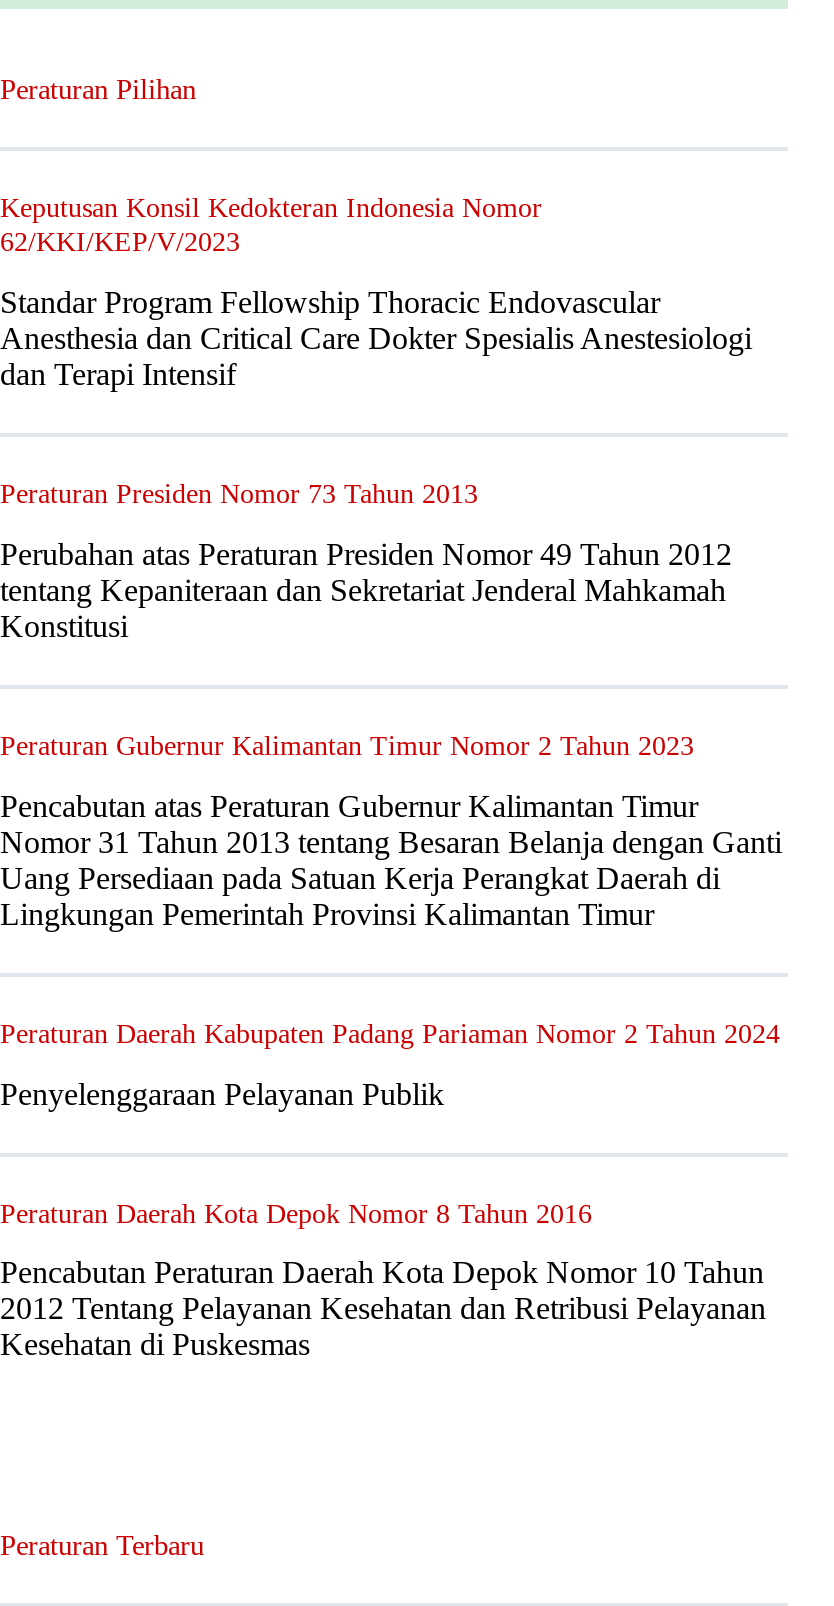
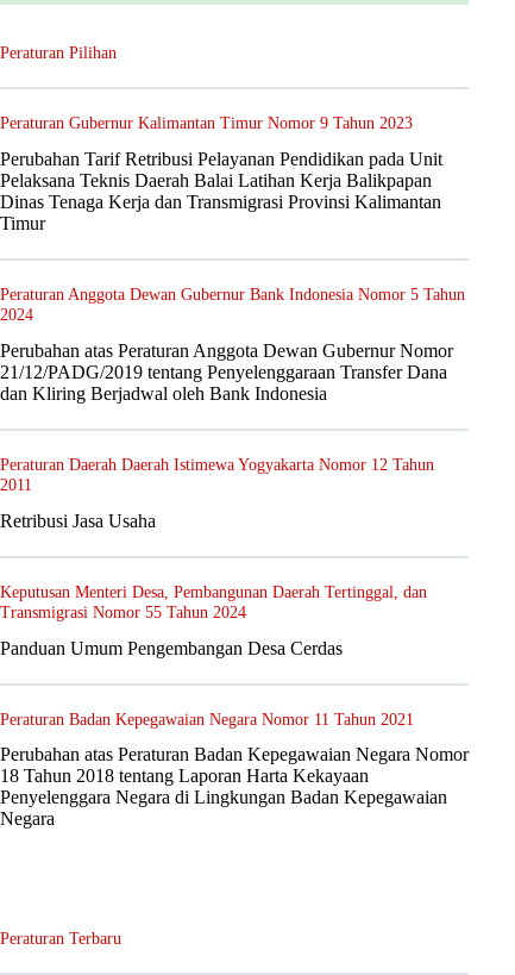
- Keputusan Konsil Kedokteran Indonesia Nomor
- 62/KKI/KEP/V/2023
+ Peraturan Gubernur Kalimantan Timur Nomor 9 Tahun 2023

- Standar Program Fellowship Thoracic Endovascular
- Anesthesia dan Critical Care Dokter Spesialis Anestesiologi
- dan Terapi Intensif
+ Perubahan Tarif Retribusi Pelayanan Pendidikan pada Unit
+ Pelaksana Teknis Daerah Balai Latihan Kerja Balikpapan
+ Dinas Tenaga Kerja dan Transmigrasi Provinsi Kalimantan
+ Timur

- Peraturan Presiden Nomor 73 Tahun 2013
+ Peraturan Anggota Dewan Gubernur Bank Indonesia Nomor 5 Tahun
+ 2024

- Perubahan atas Peraturan Presiden Nomor 49 Tahun 2012
- tentang Kepaniteraan dan Sekretariat Jenderal Mahkamah
- Konstitusi
+ Perubahan atas Peraturan Anggota Dewan Gubernur Nomor
+ 21/12/PADG/2019 tentang Penyelenggaraan Transfer Dana
+ dan Kliring Berjadwal oleh Bank Indonesia

- Peraturan Gubernur Kalimantan Timur Nomor 2 Tahun 2023
+ Peraturan Daerah Daerah Istimewa Yogyakarta Nomor 12 Tahun
+ 2011

- Pencabutan atas Peraturan Gubernur Kalimantan Timur
- Nomor 31 Tahun 2013 tentang Besaran Belanja dengan Ganti
- Uang Persediaan pada Satuan Kerja Perangkat Daerah di
- Lingkungan Pemerintah Provinsi Kalimantan Timur
+ Retribusi Jasa Usaha

- Peraturan Daerah Kabupaten Padang Pariaman Nomor 2 Tahun 2024
+ Keputusan Menteri Desa, Pembangunan Daerah Tertinggal, dan
+ Transmigrasi Nomor 55 Tahun 2024

- Penyelenggaraan Pelayanan Publik
+ Panduan Umum Pengembangan Desa Cerdas

- Peraturan Daerah Kota Depok Nomor 8 Tahun 2016
+ Peraturan Badan Kepegawaian Negara Nomor 11 Tahun 2021

- Pencabutan Peraturan Daerah Kota Depok Nomor 10 Tahun
- 2012 Tentang Pelayanan Kesehatan dan Retribusi Pelayanan
- Kesehatan di Puskesmas
+ Perubahan atas Peraturan Badan Kepegawaian Negara Nomor
+ 18 Tahun 2018 tentang Laporan Harta Kekayaan
+ Penyelenggara Negara di Lingkungan Badan Kepegawaian
+ Negara
